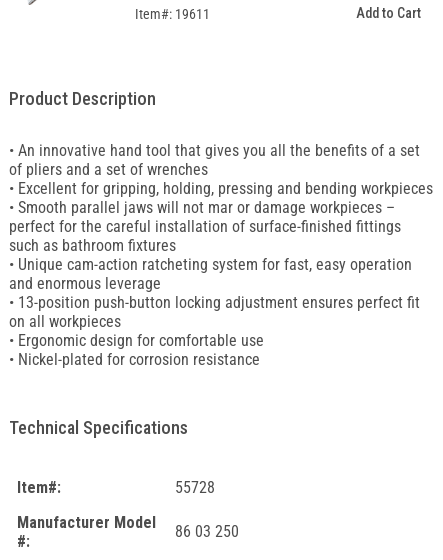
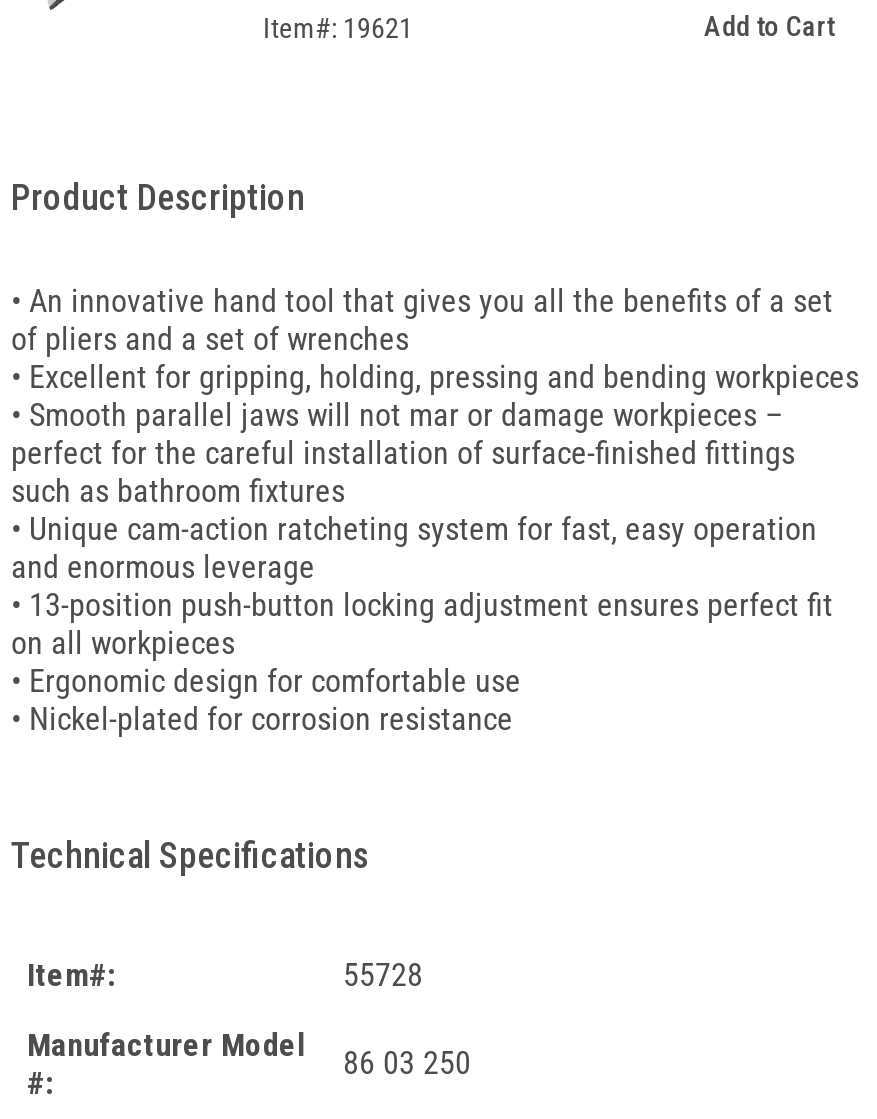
- Item#: 19611
+ Item#: 19621
